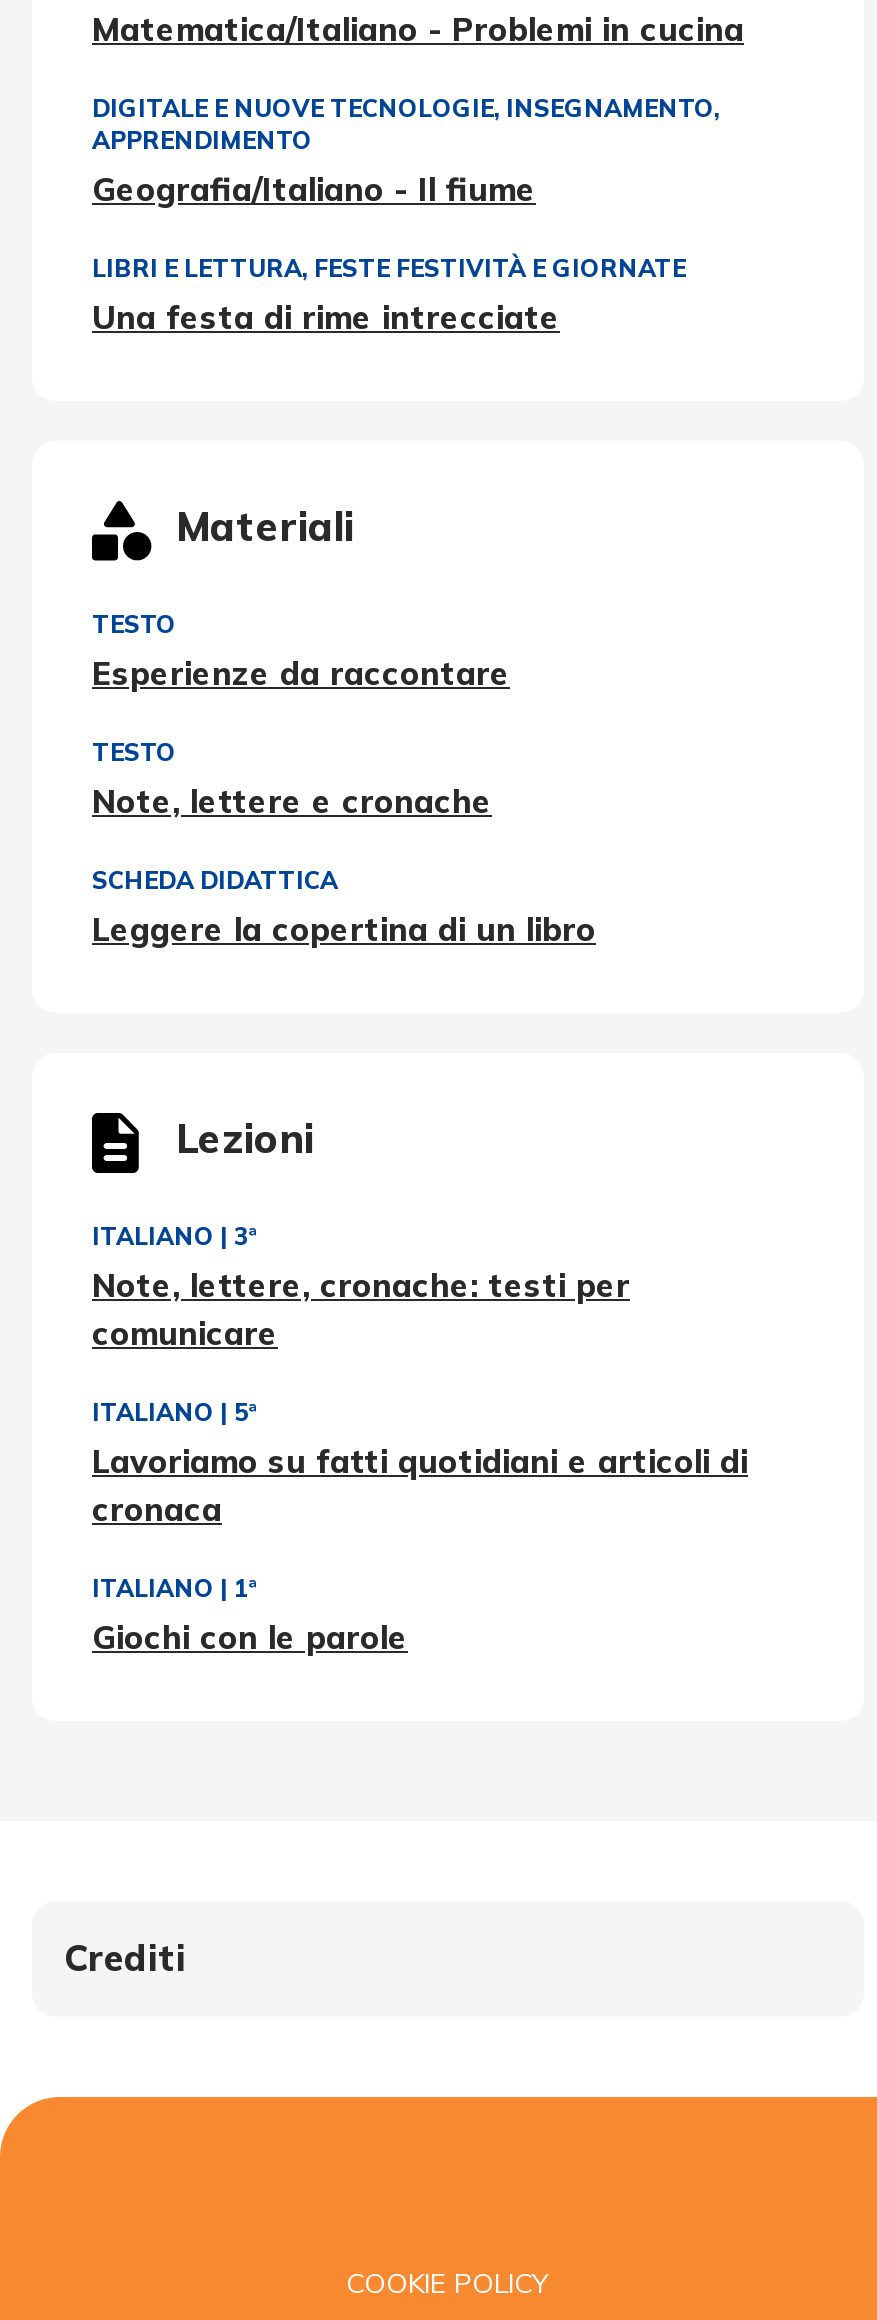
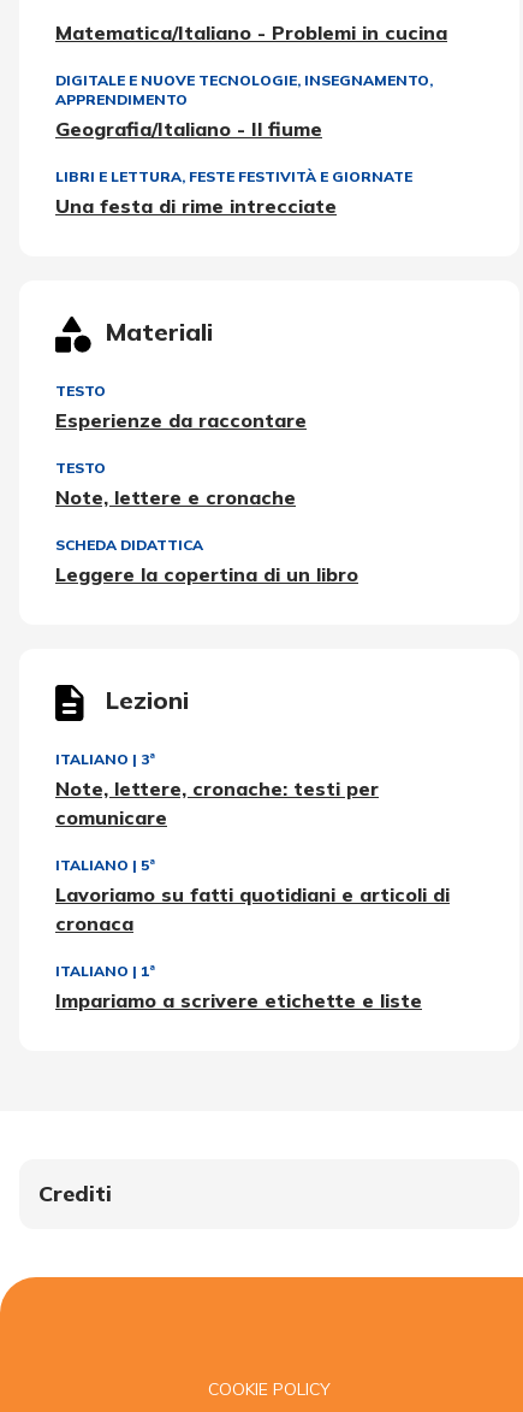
- Giochi con le parole
+ Impariamo a scrivere etichette e liste
